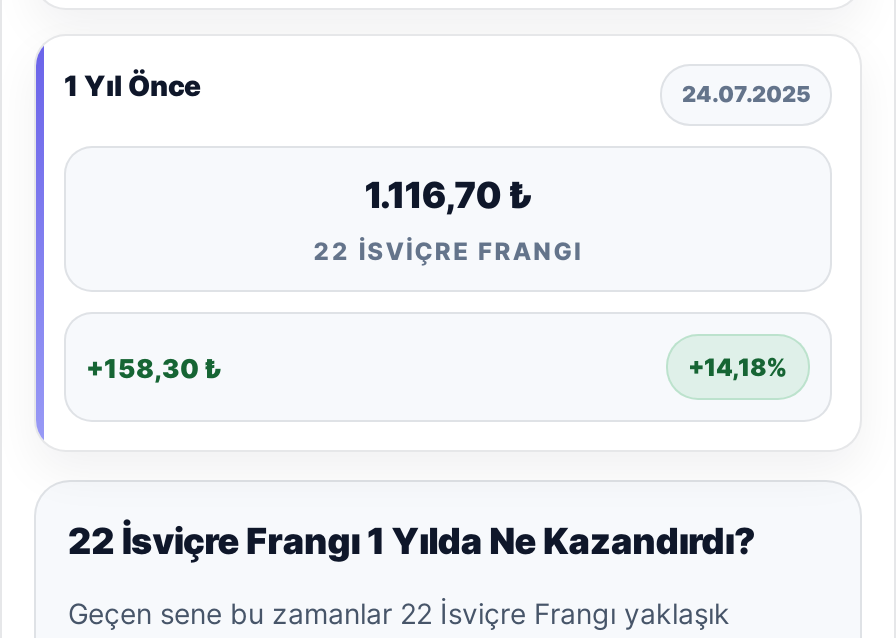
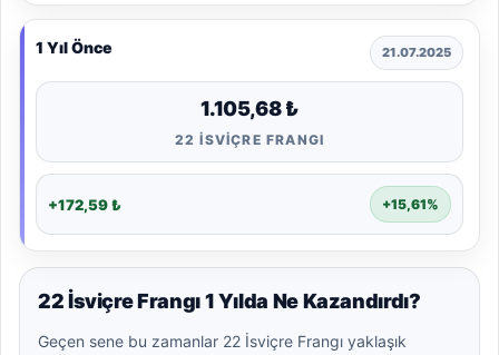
- 24.07.2025
+ 21.07.2025

- 1.116,70 ₺
+ 1.105,68 ₺

- +158,30 ₺
+ +172,59 ₺

- +14,18%
+ +15,61%
